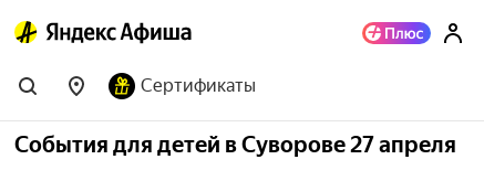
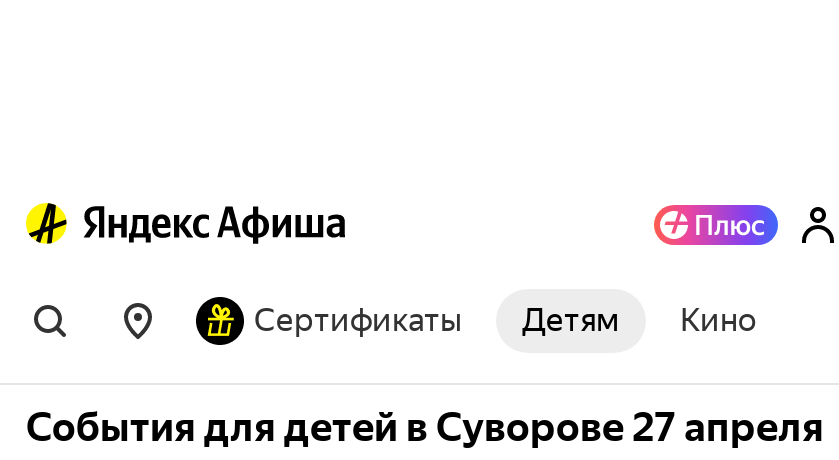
+ Детям
+ Кино
